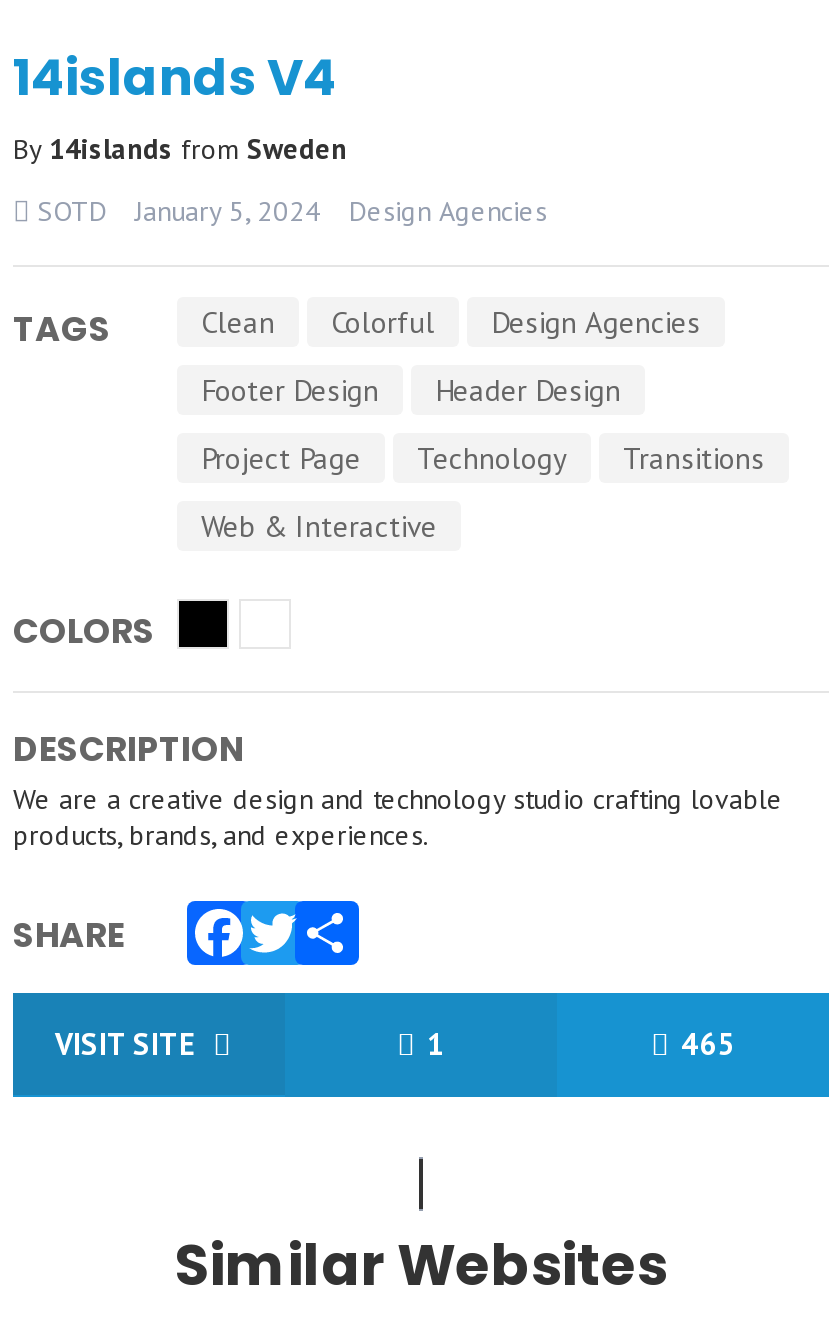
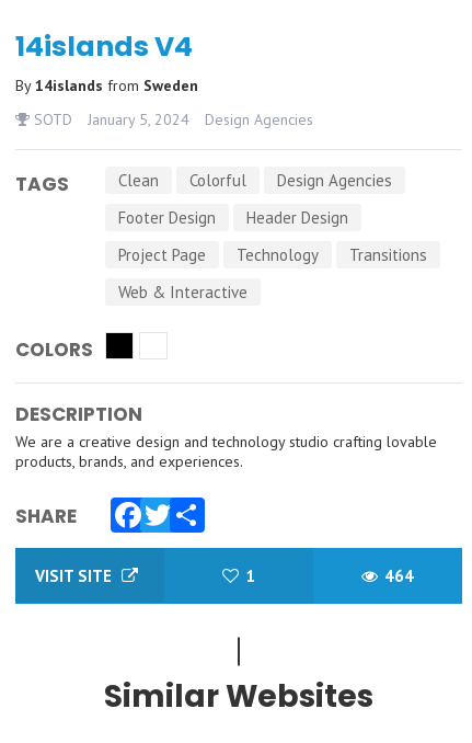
- 465
+ 464
